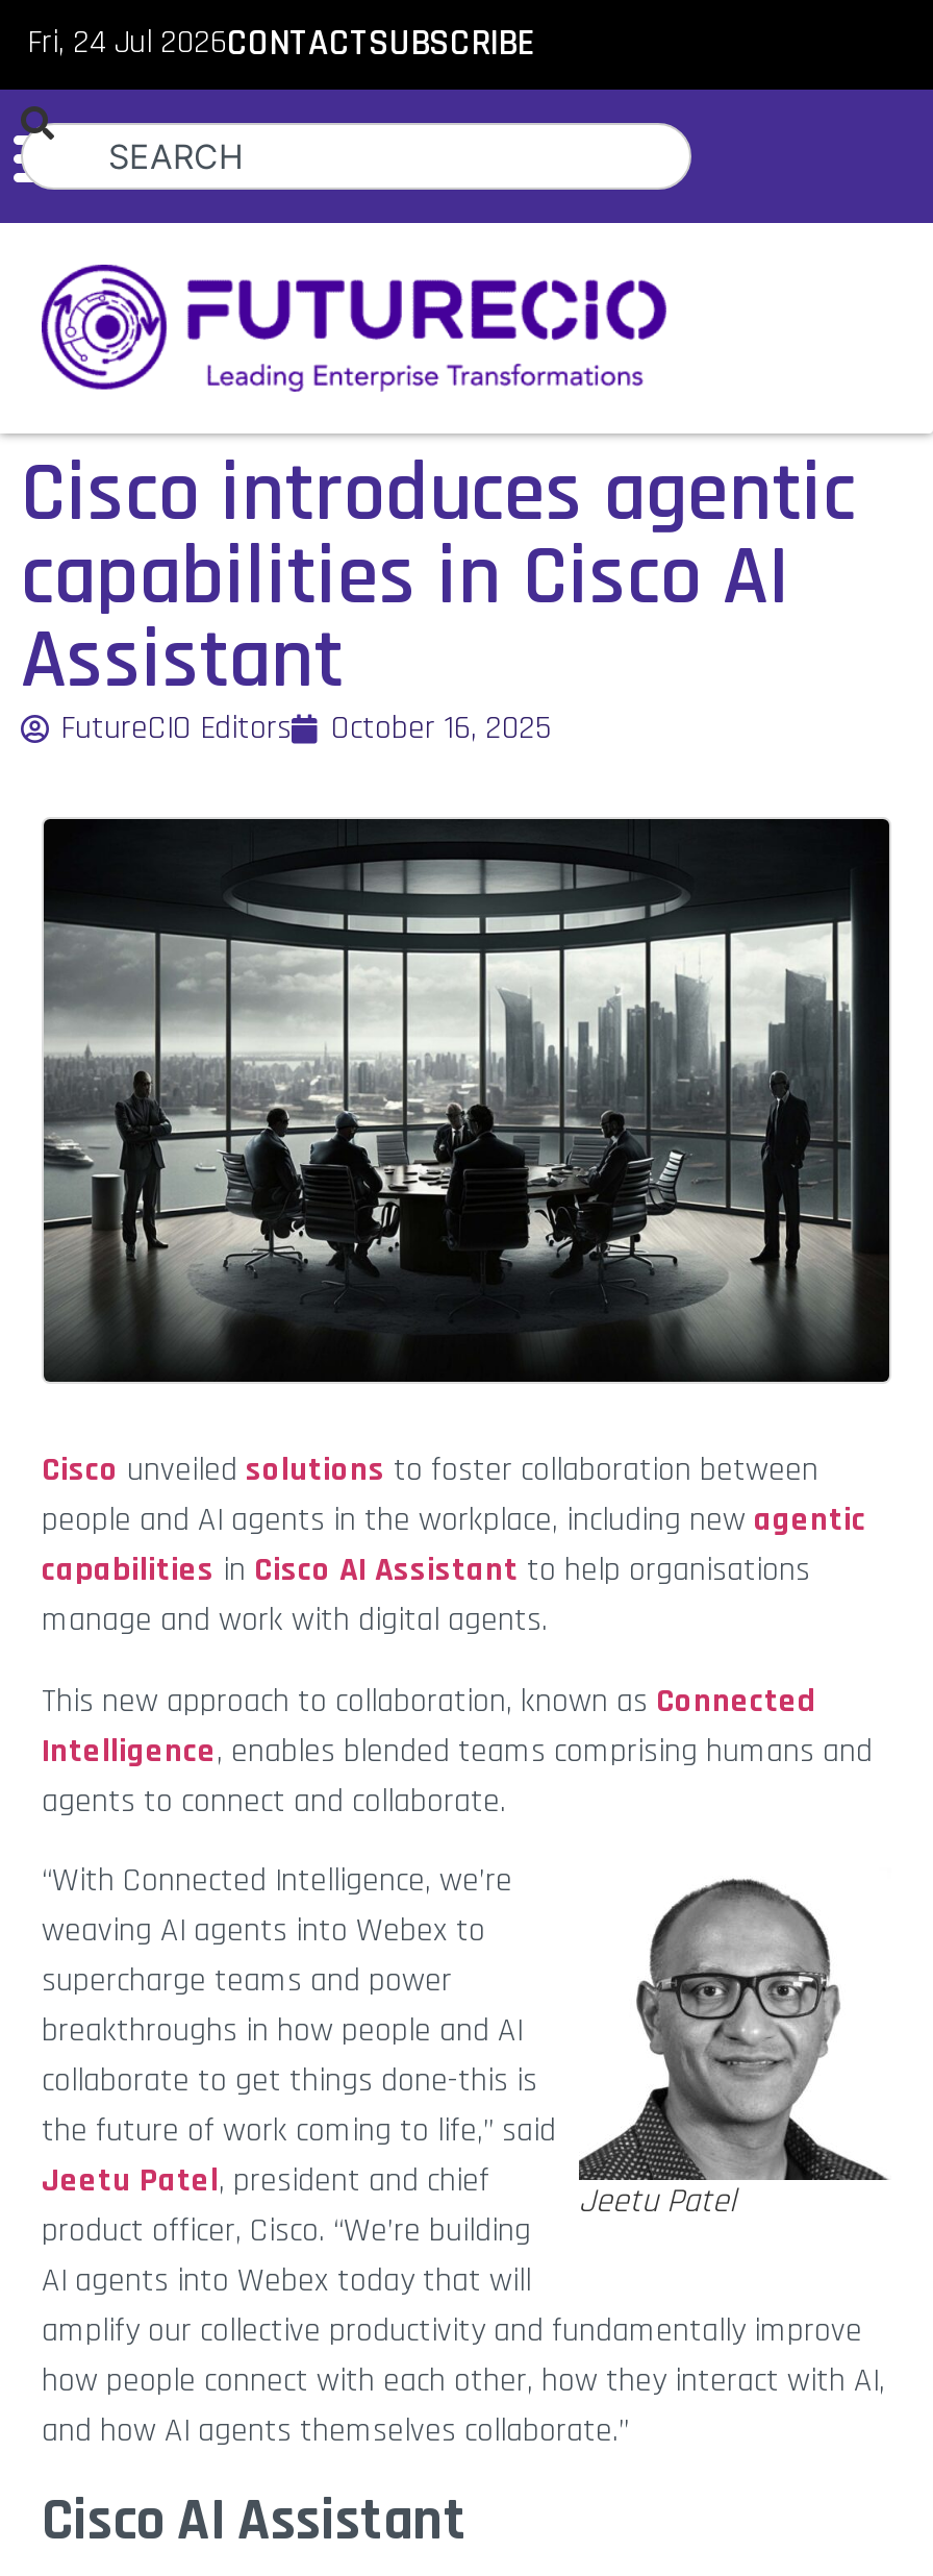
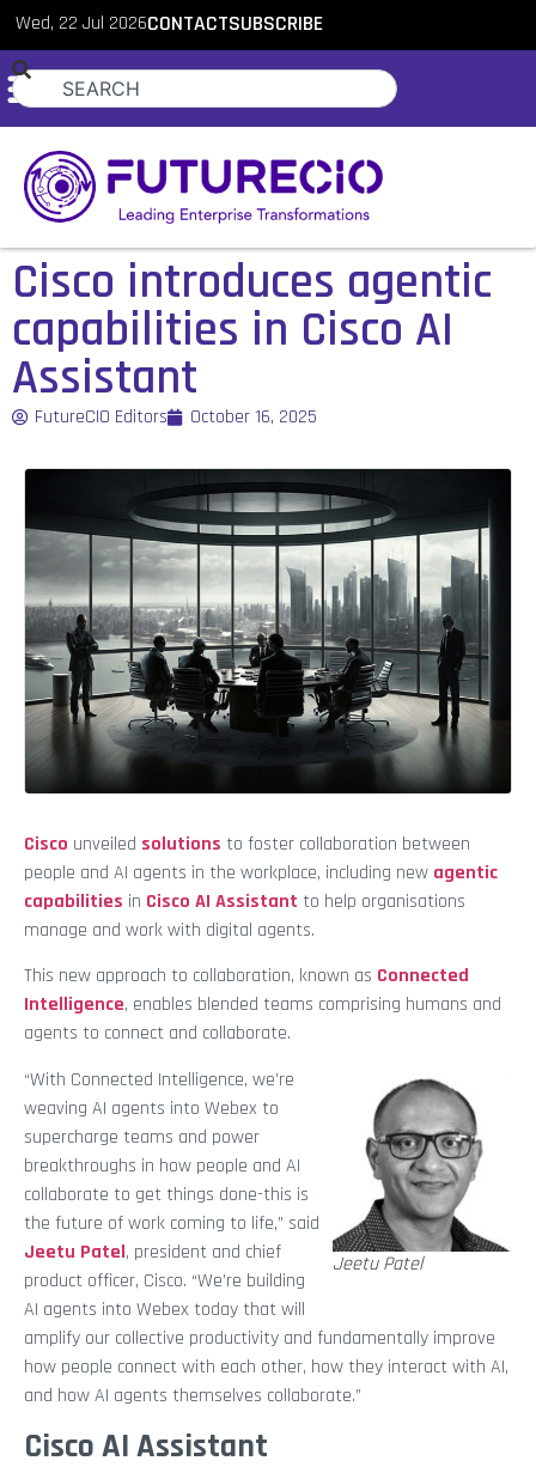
- Fri, 24 Jul 2026CONTACTSUBSCRIBE
+ Wed, 22 Jul 2026CONTACTSUBSCRIBE
